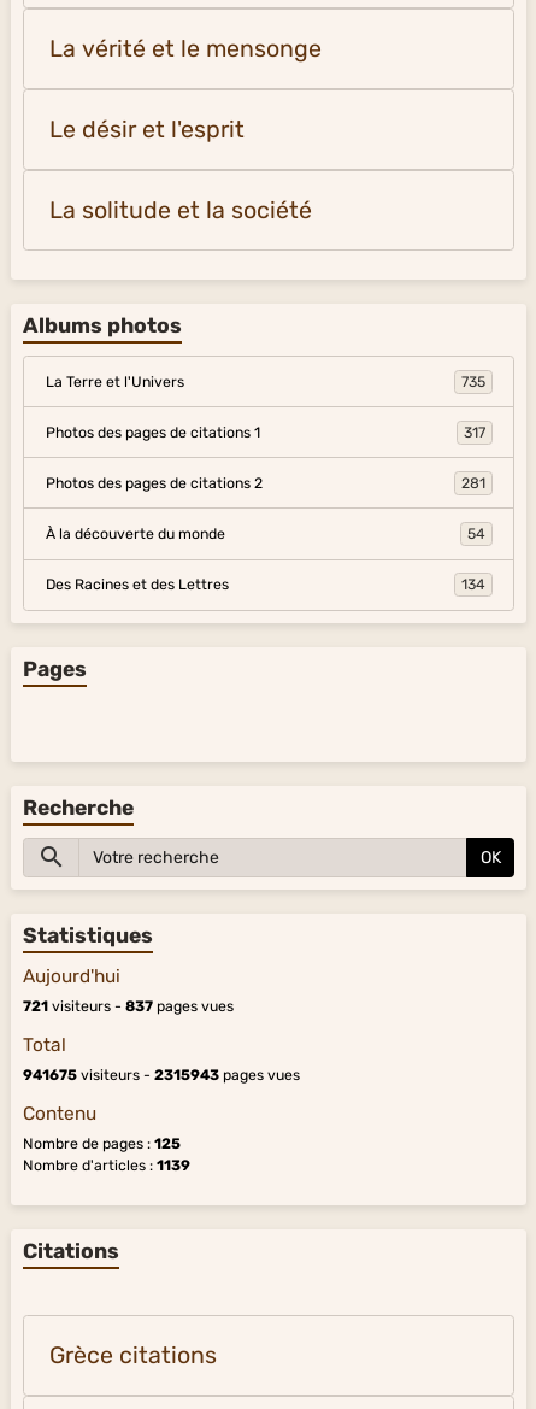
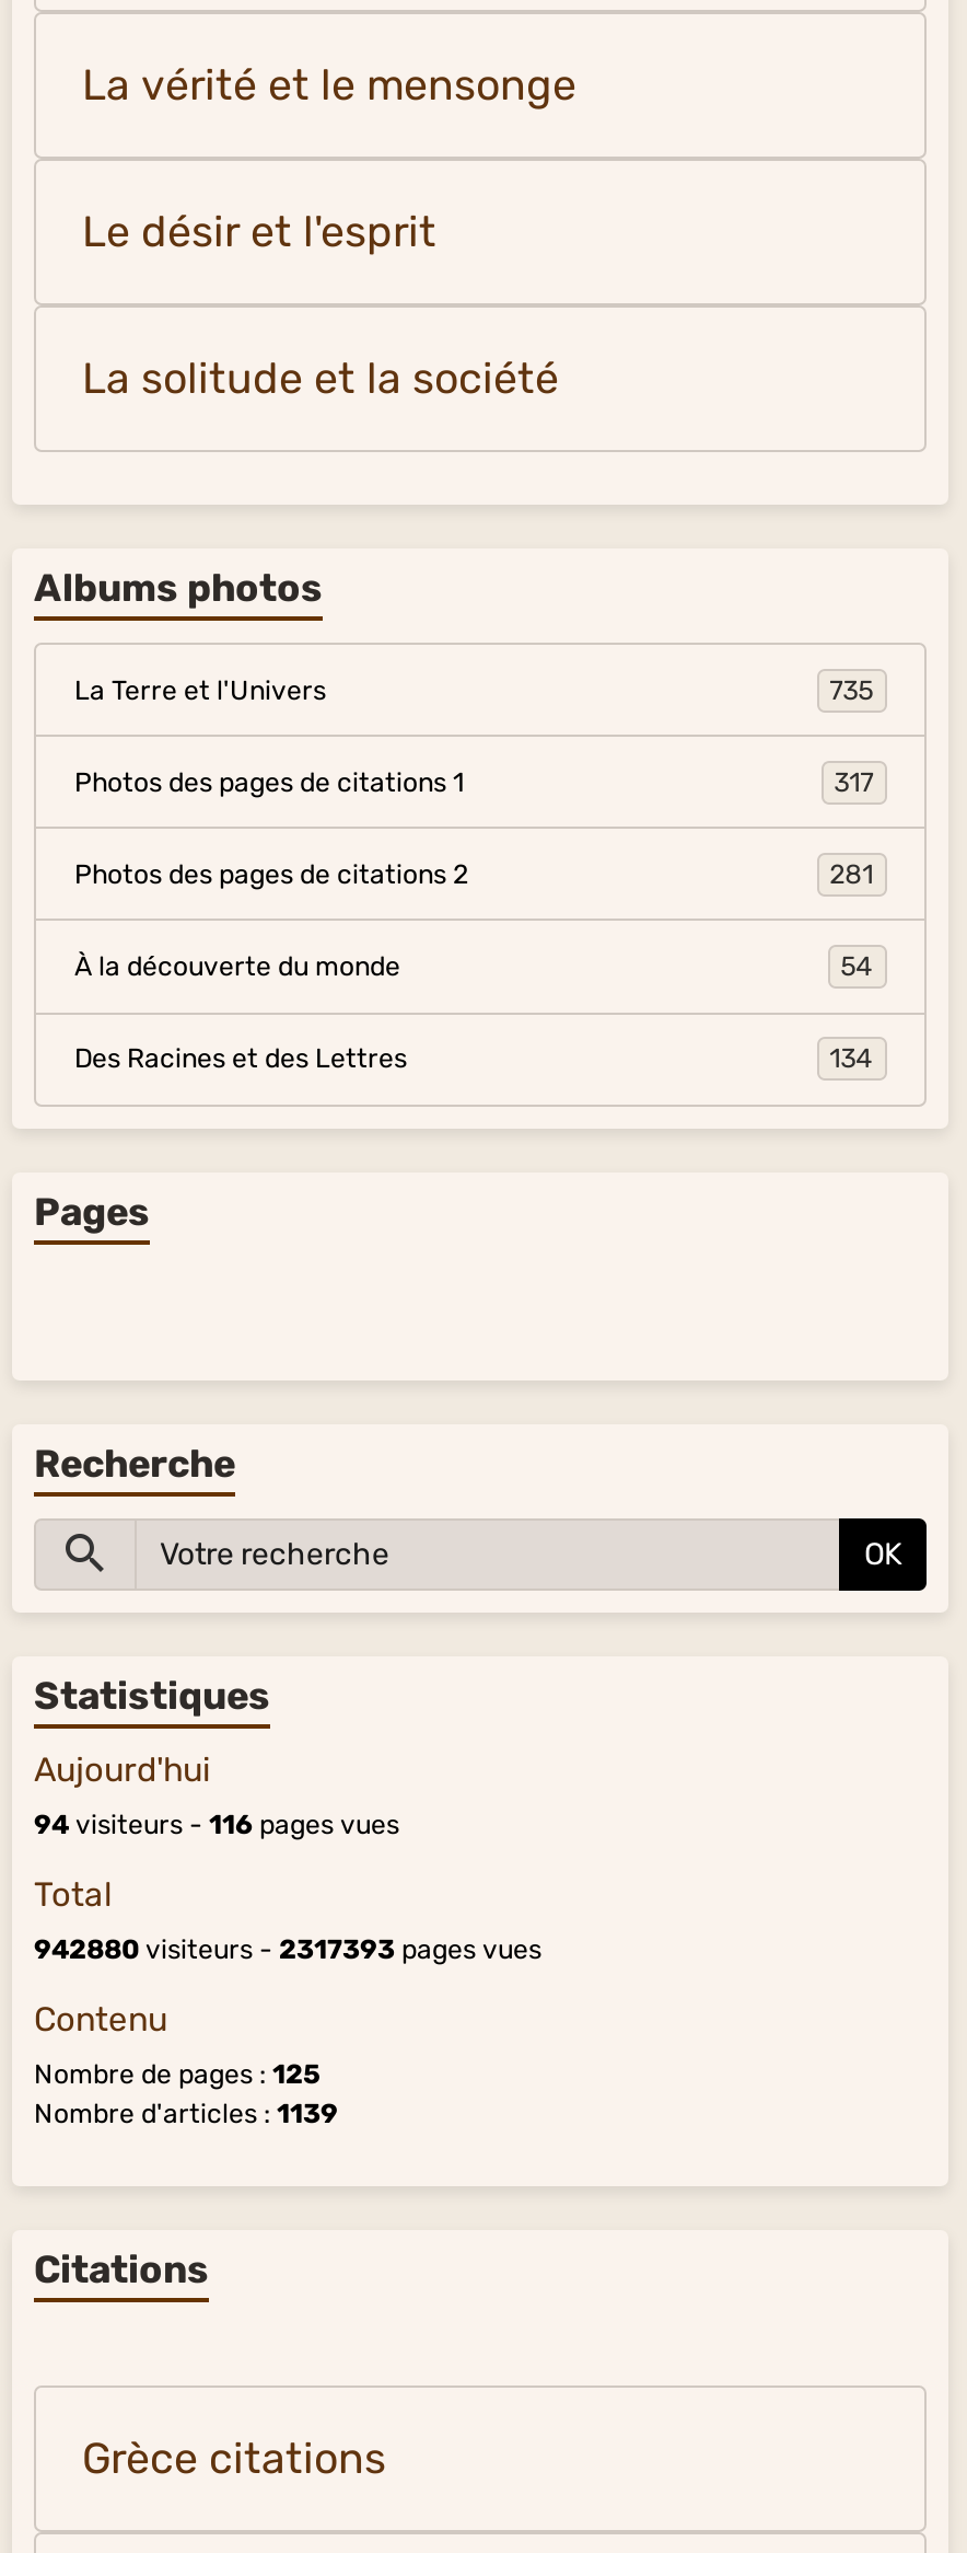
- 721 visiteurs - 837 pages vues
+ 94 visiteurs - 116 pages vues

- 941675 visiteurs - 2315943 pages vues
+ 942880 visiteurs - 2317393 pages vues
